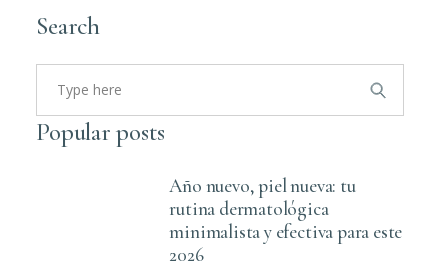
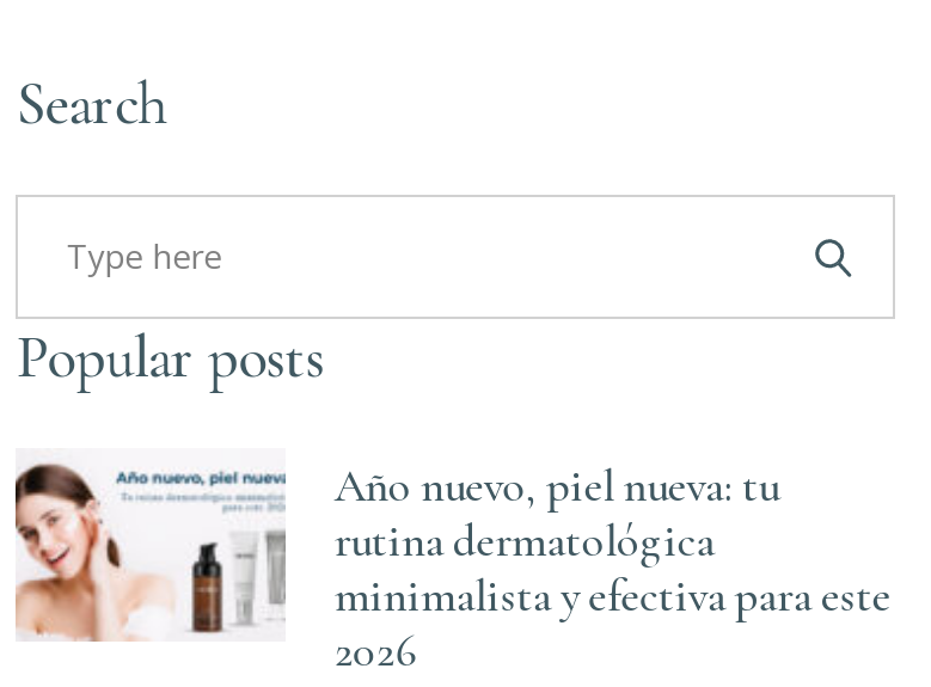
+ [image]
